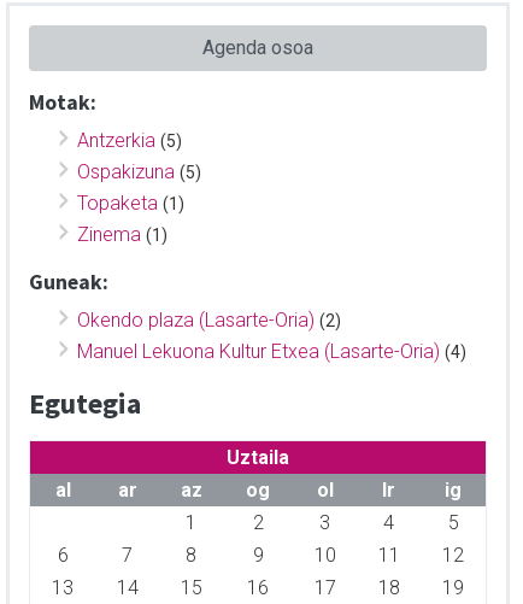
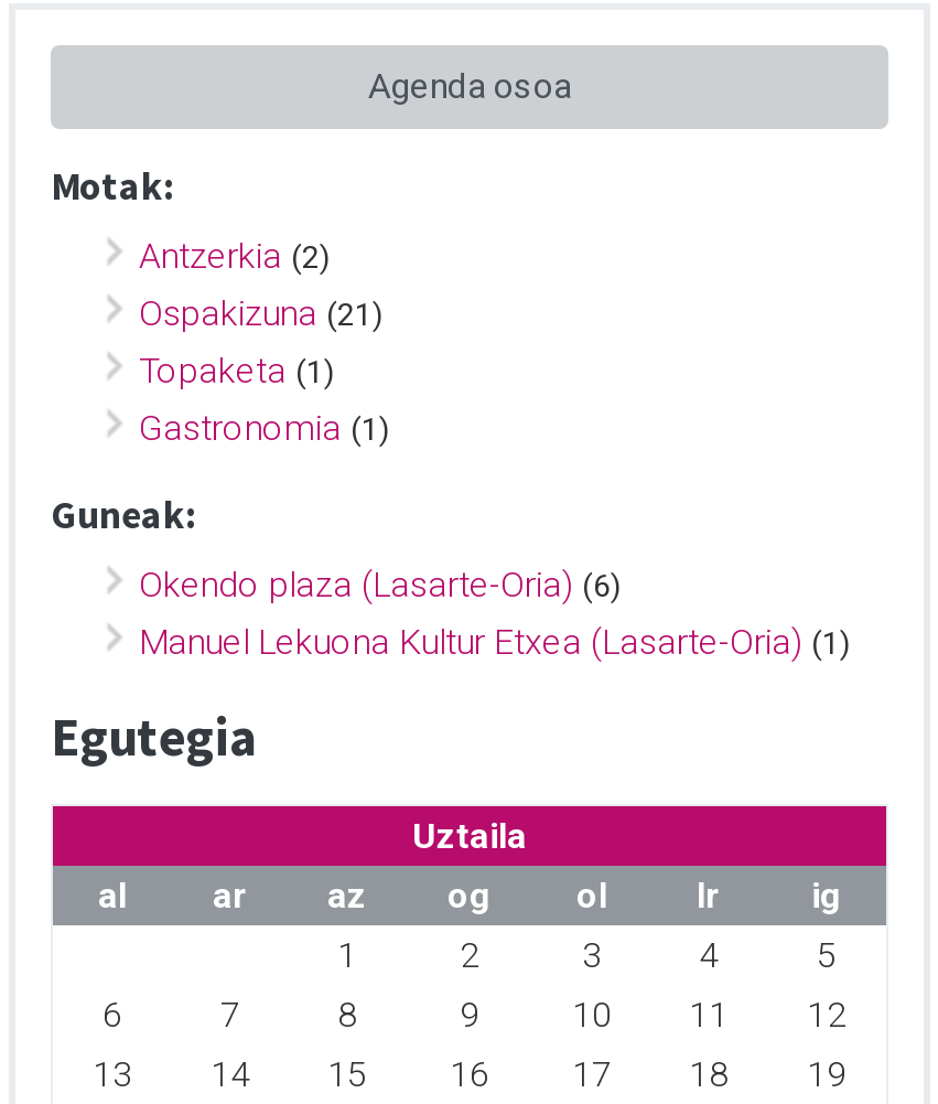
- Antzerkia (5)
+ Antzerkia (2)

- Ospakizuna (5)
+ Ospakizuna (21)

- Zinema (1)
+ Gastronomia (1)

- Okendo plaza (Lasarte-Oria) (2)
+ Okendo plaza (Lasarte-Oria) (6)

- Manuel Lekuona Kultur Etxea (Lasarte-Oria) (4)
+ Manuel Lekuona Kultur Etxea (Lasarte-Oria) (1)
